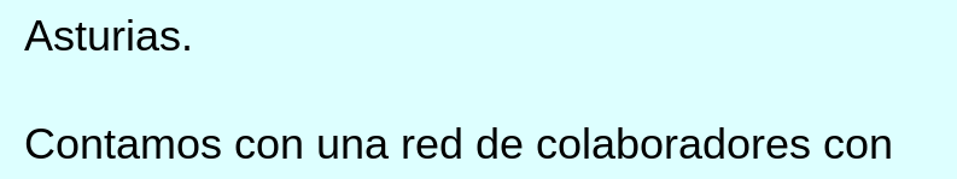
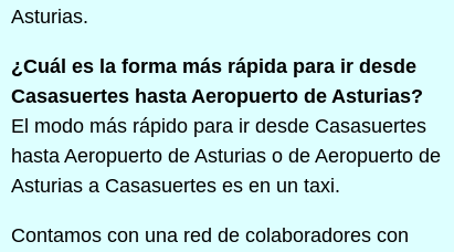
+ ¿Cuál es la forma más rápida para ir desde
+ Casasuertes hasta Aeropuerto de Asturias?
+ El modo más rápido para ir desde Casasuertes
+ hasta Aeropuerto de Asturias o de Aeropuerto de
+ Asturias a Casasuertes es en un taxi.
